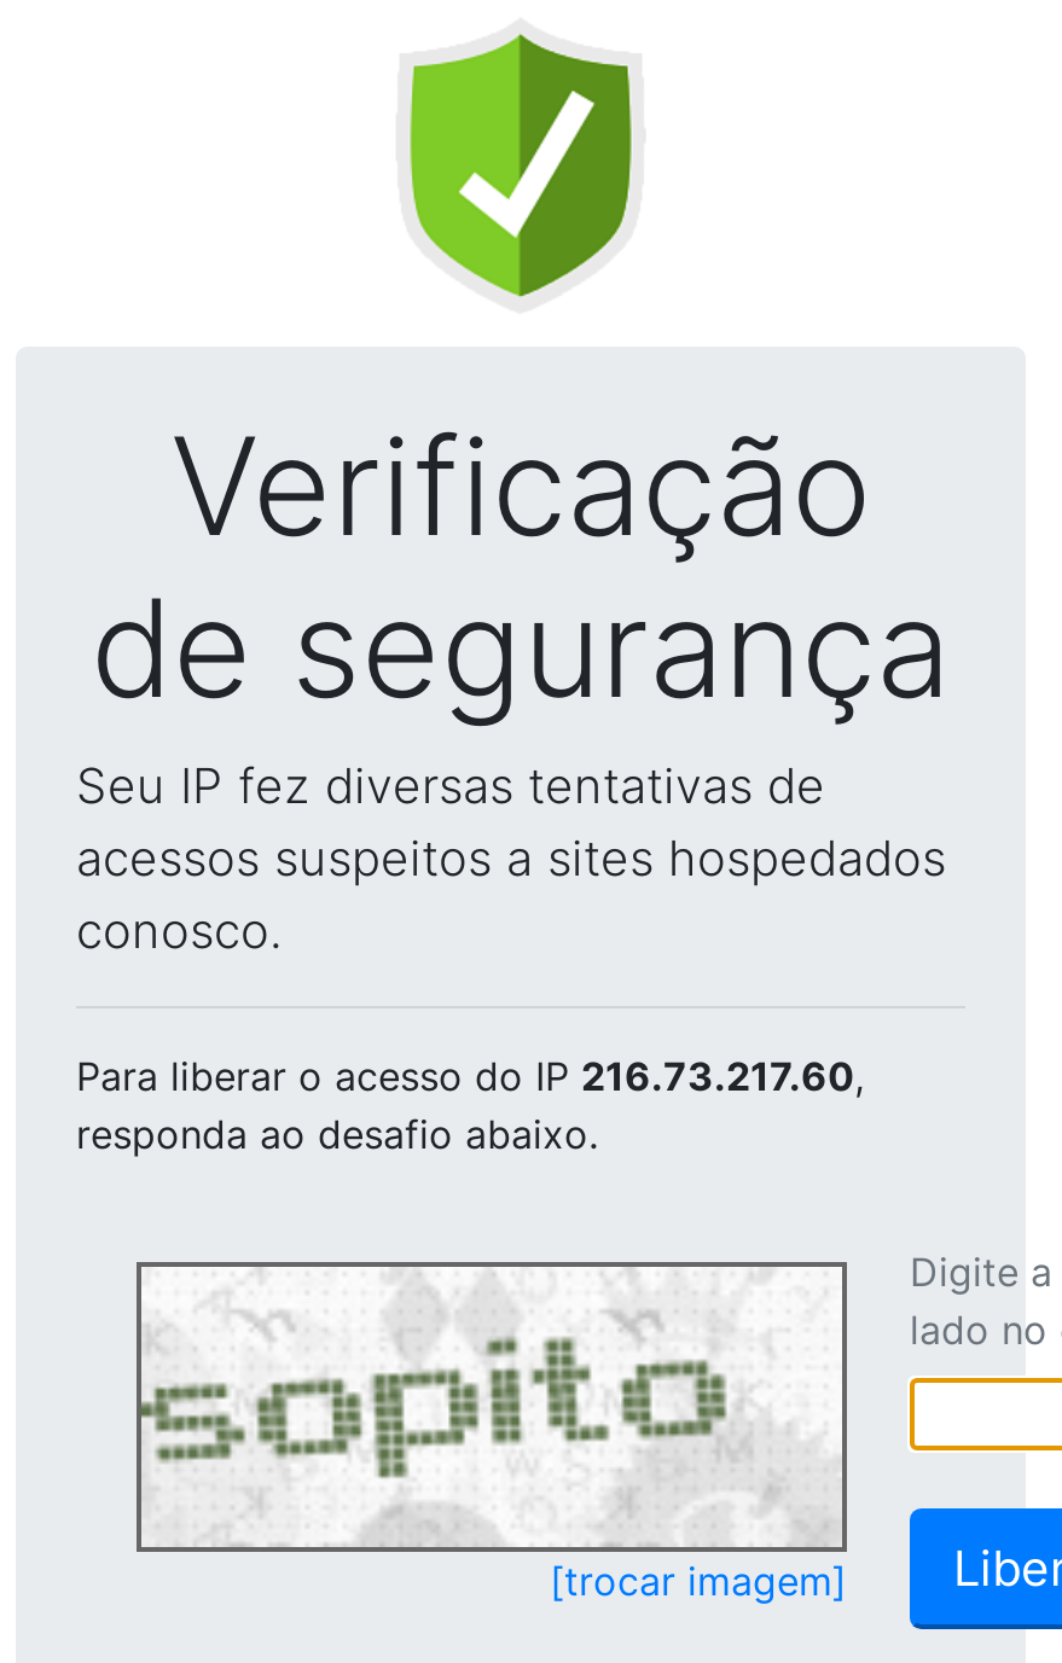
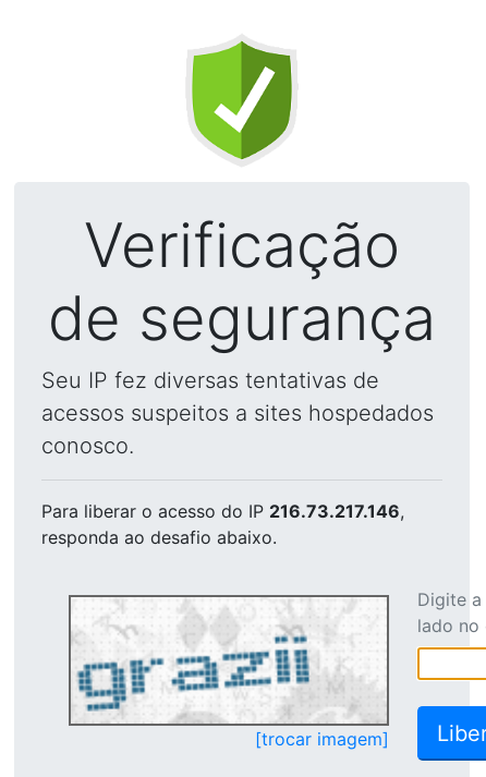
- Para liberar o acesso do IP 216.73.217.60,
+ Para liberar o acesso do IP 216.73.217.146,

- [image]
+ [image]
